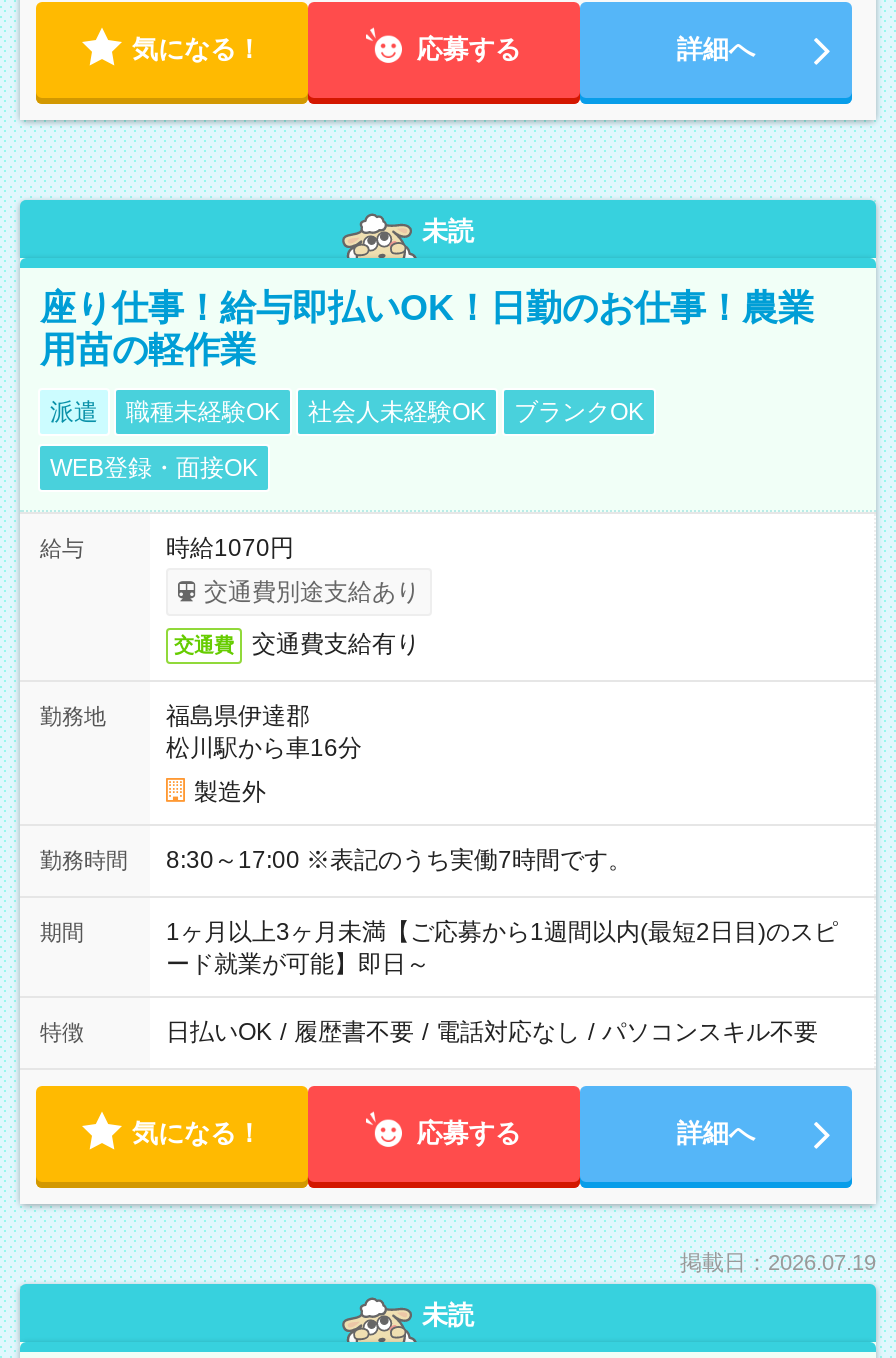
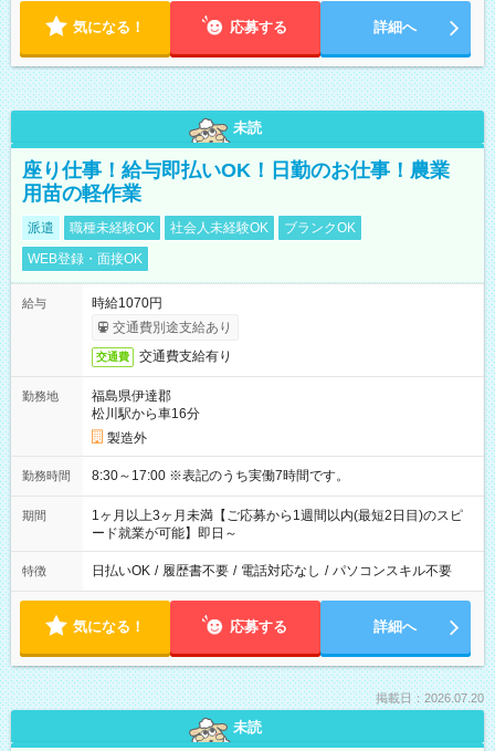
- 掲載日：2026.07.19
+ 掲載日：2026.07.20
